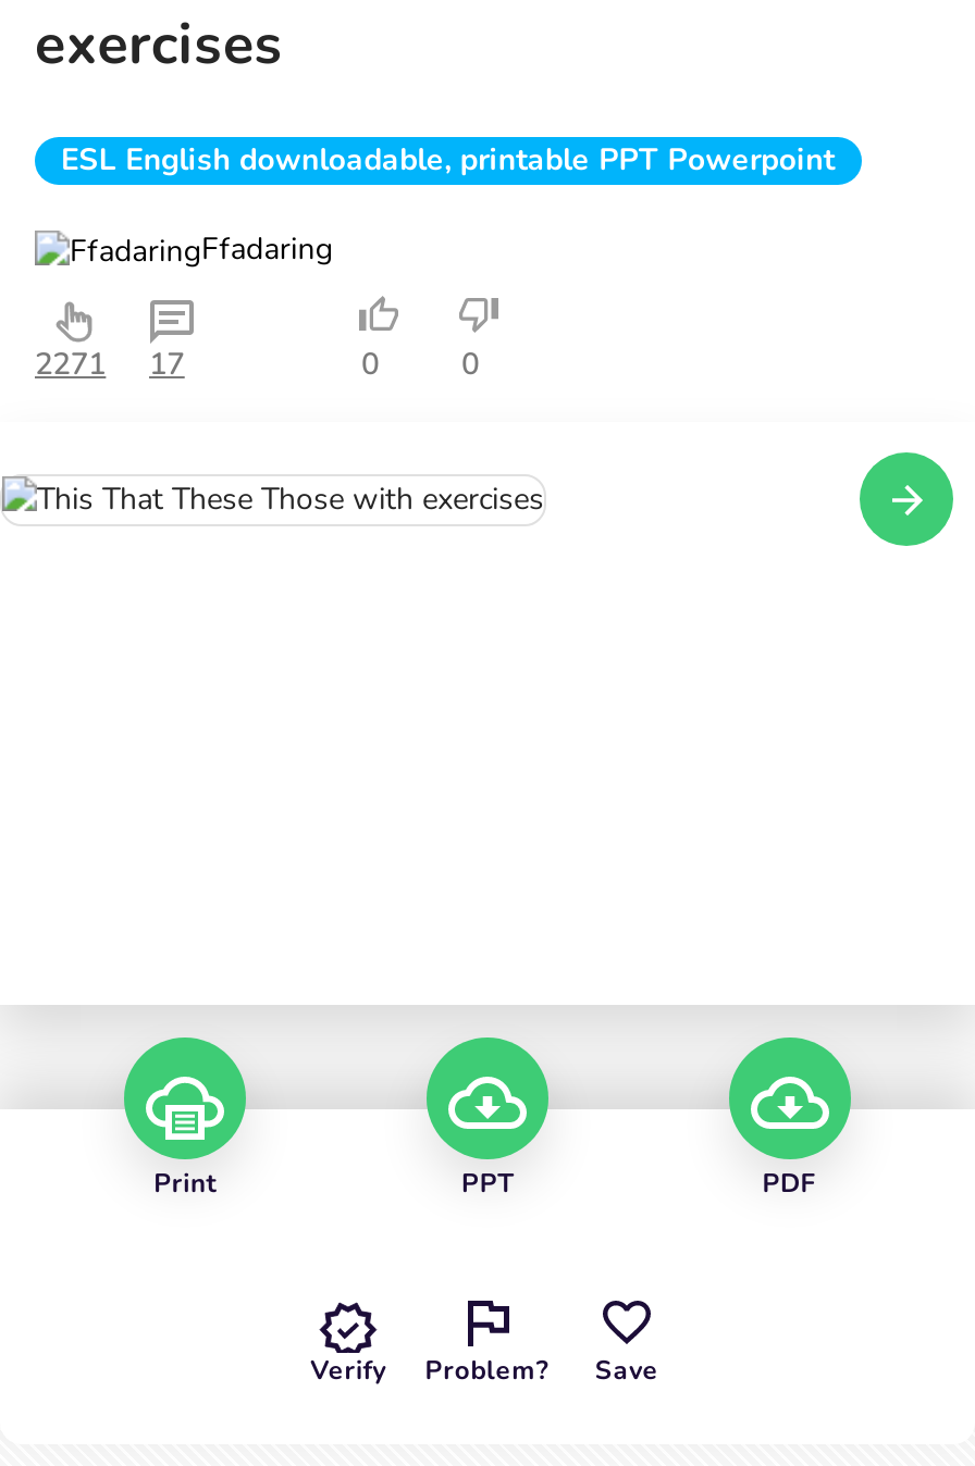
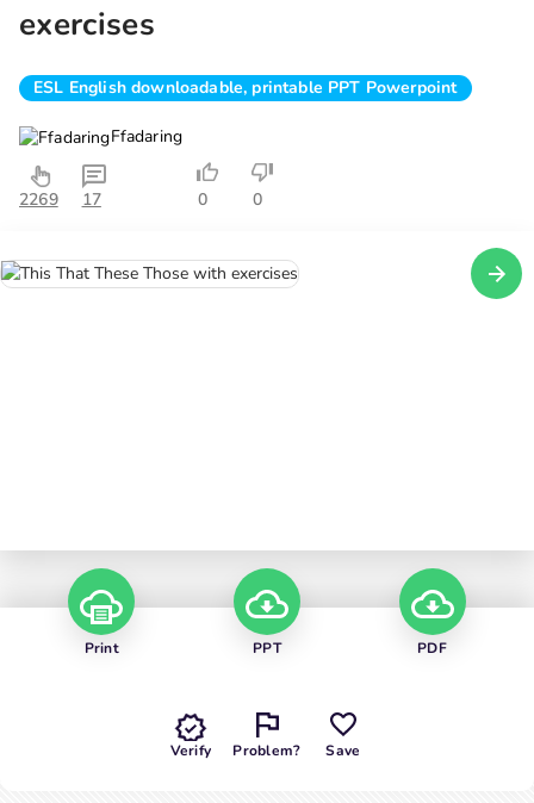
- 2271 17
+ 2269 17
